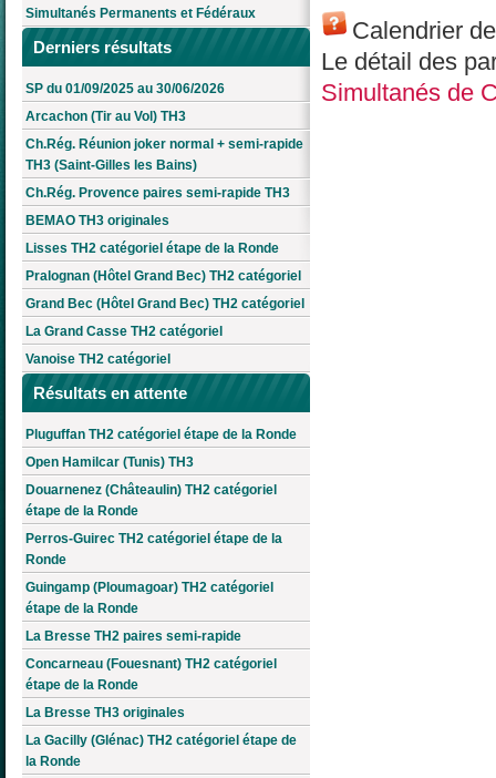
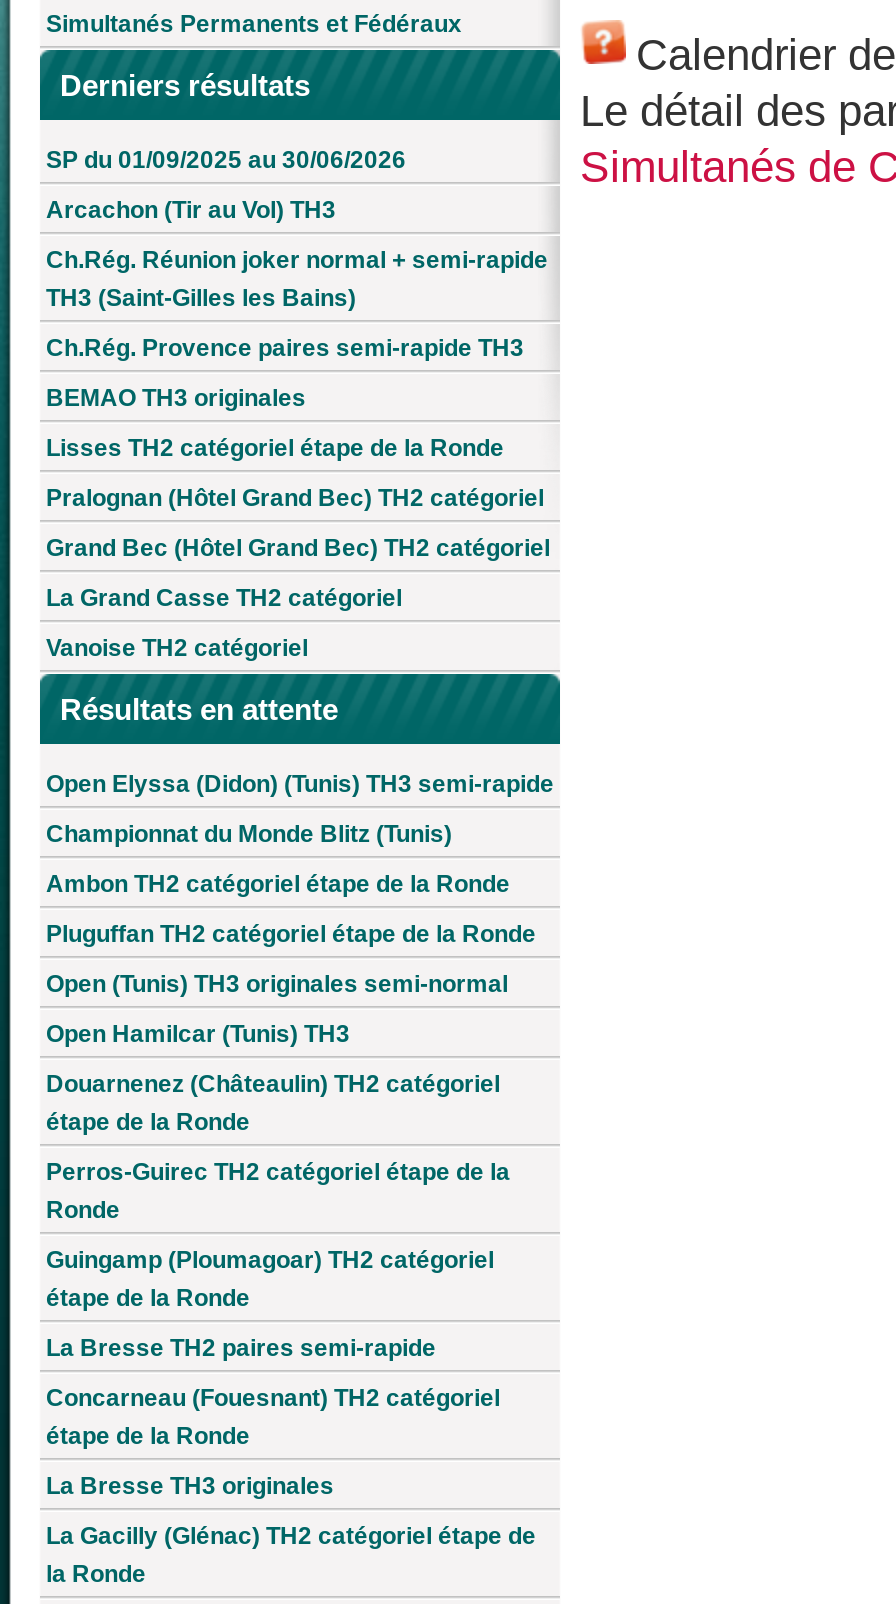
+ Open Elyssa (Didon) (Tunis) TH3 semi-rapide
+ Championnat du Monde Blitz (Tunis)
+ Ambon TH2 catégoriel étape de la Ronde

+ Open (Tunis) TH3 originales semi-normal
